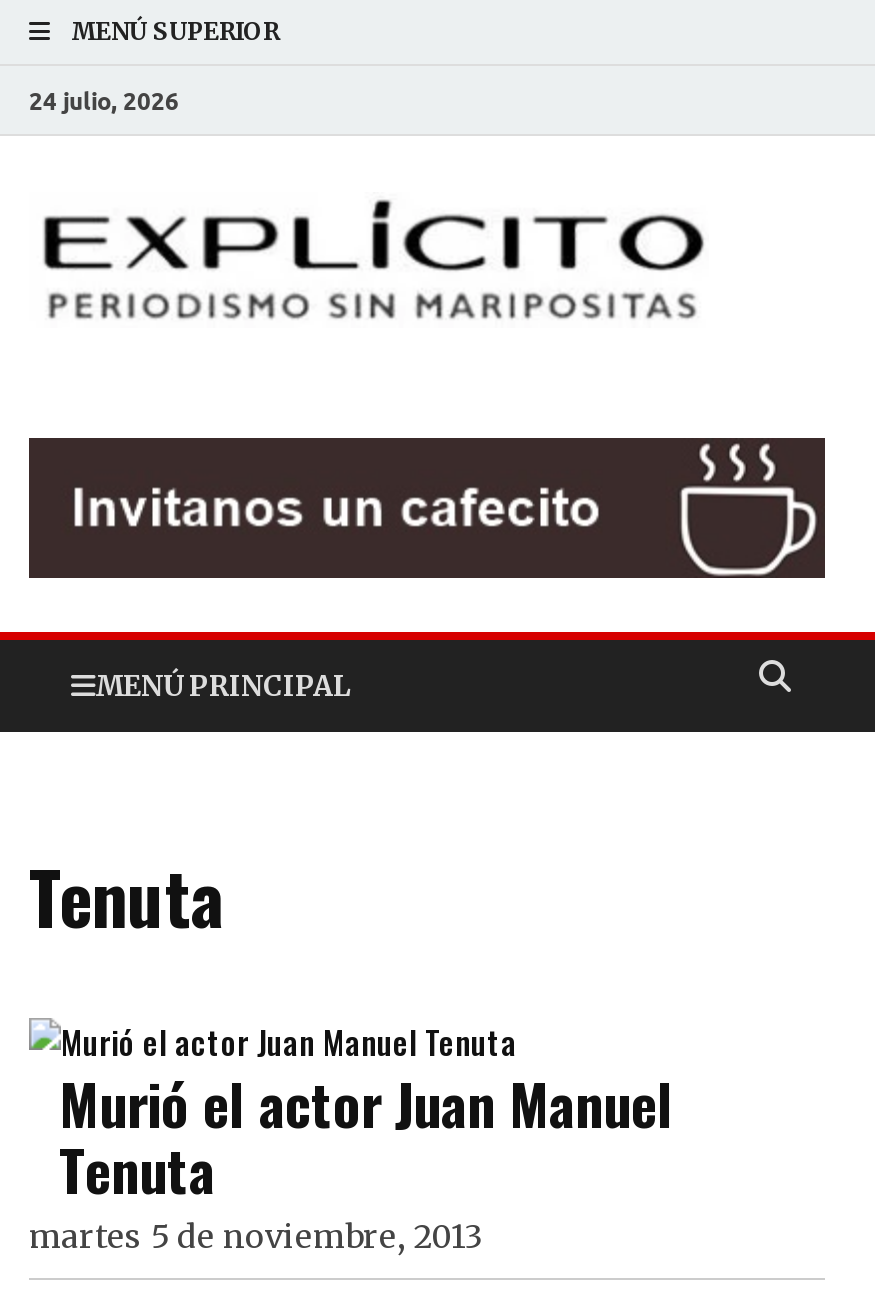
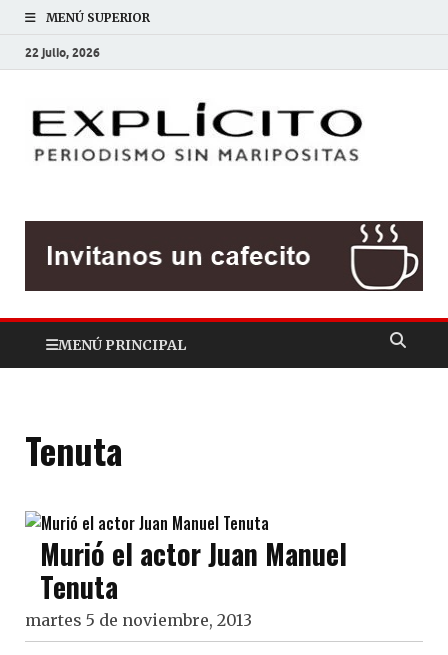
- 24 julio, 2026
+ 22 julio, 2026
